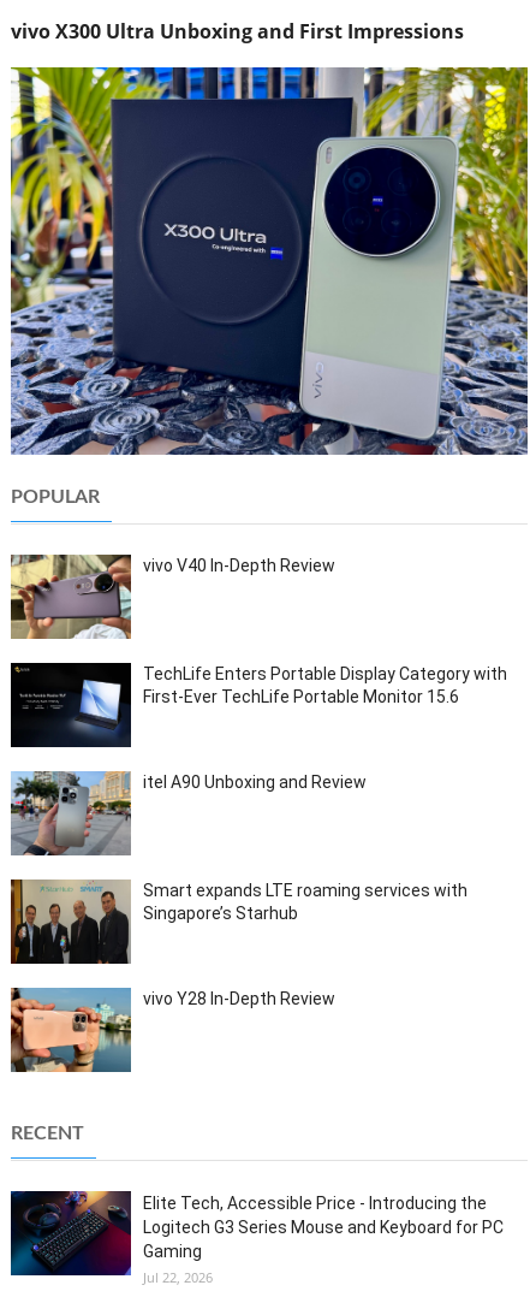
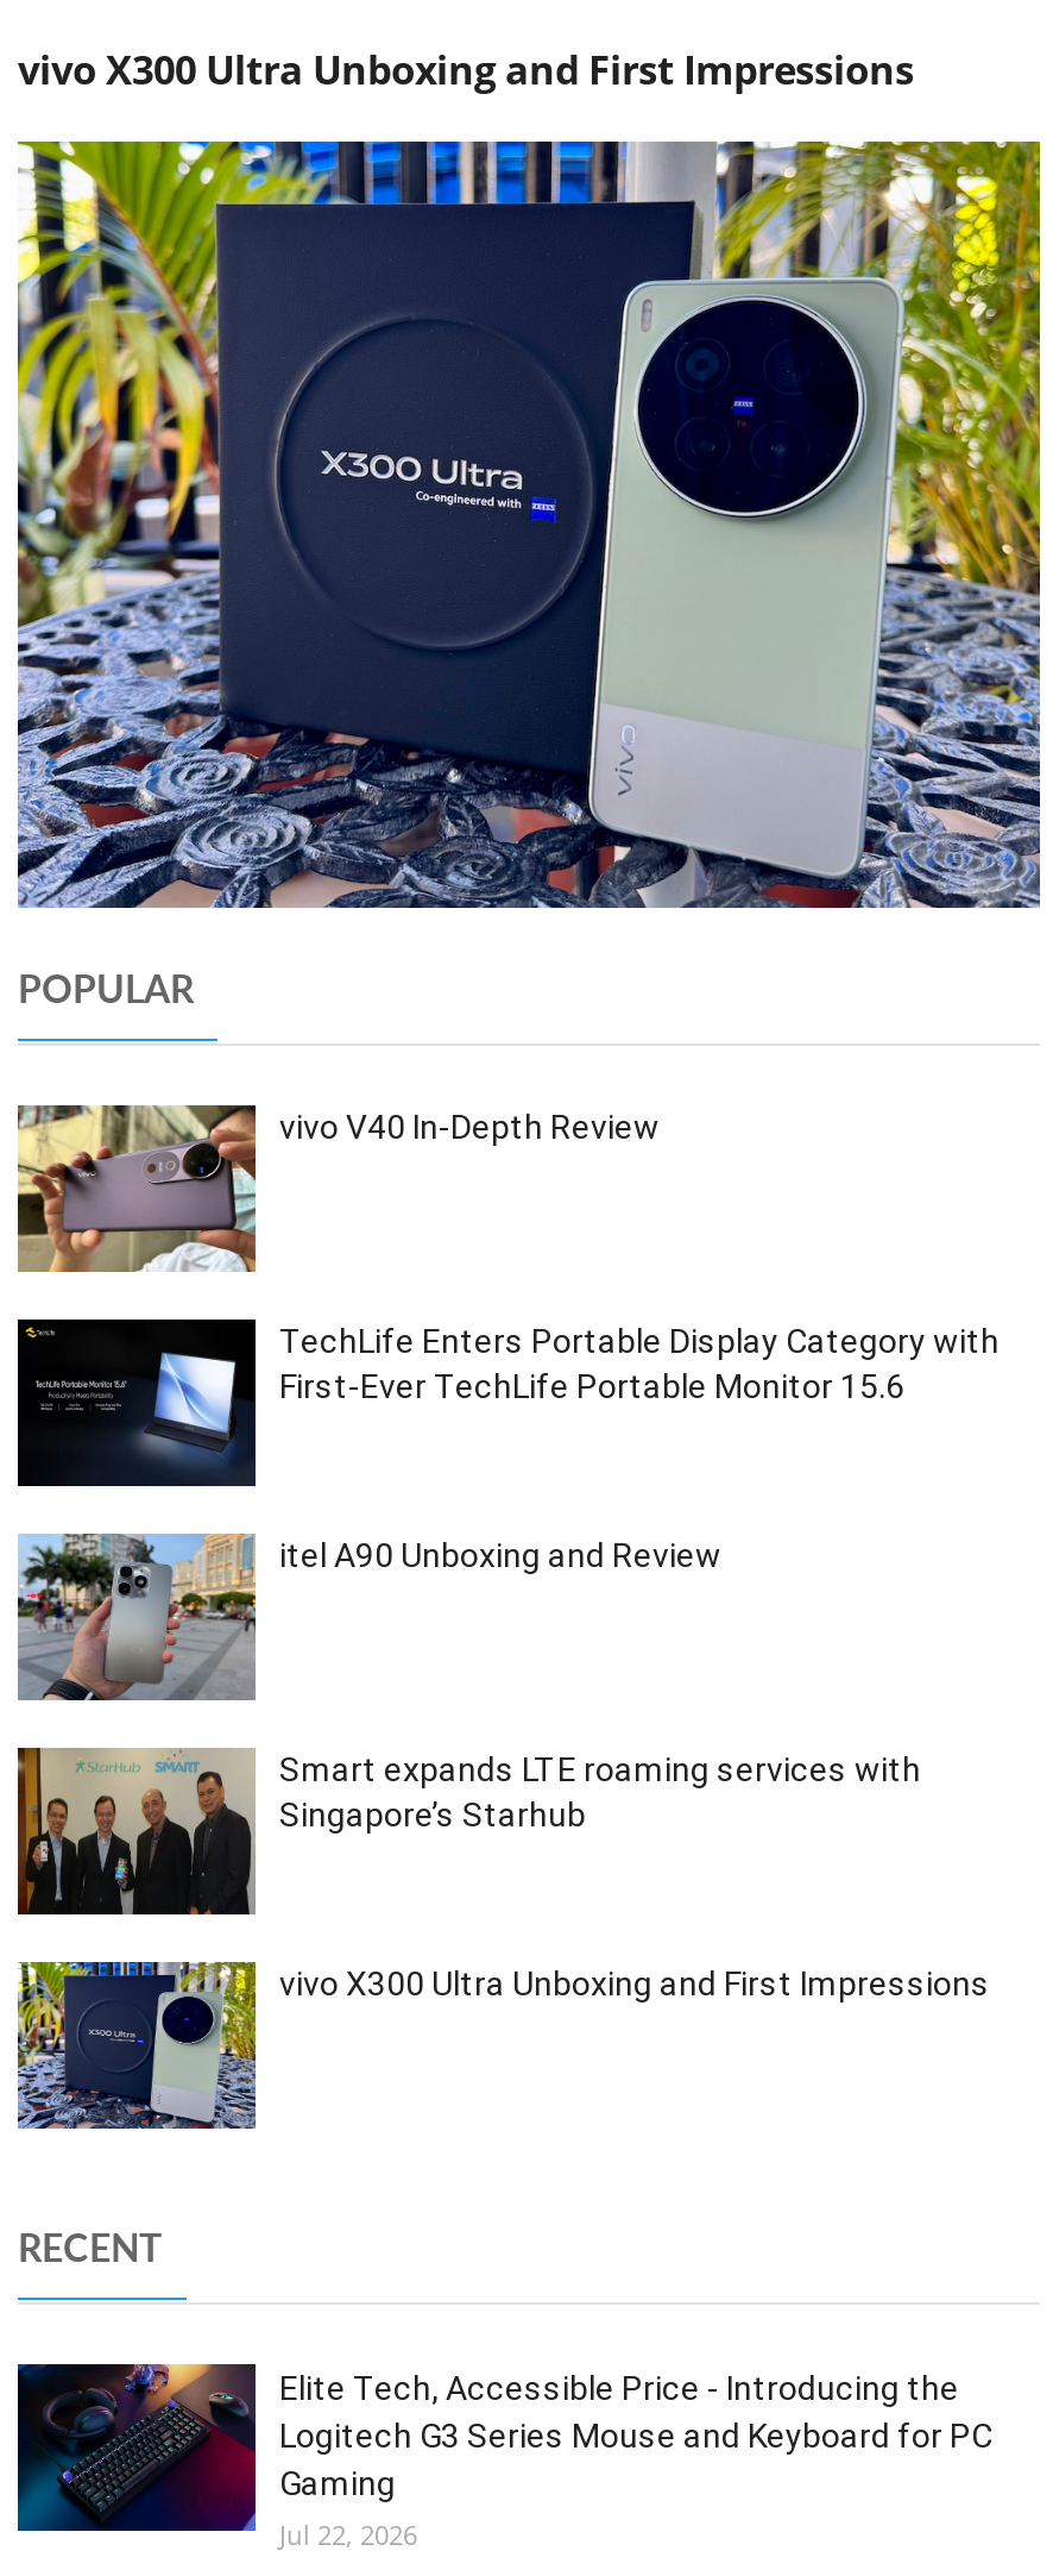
- [image]
- vivo Y28 In-Depth Review
+ [image]
+ vivo X300 Ultra Unboxing and First Impressions
